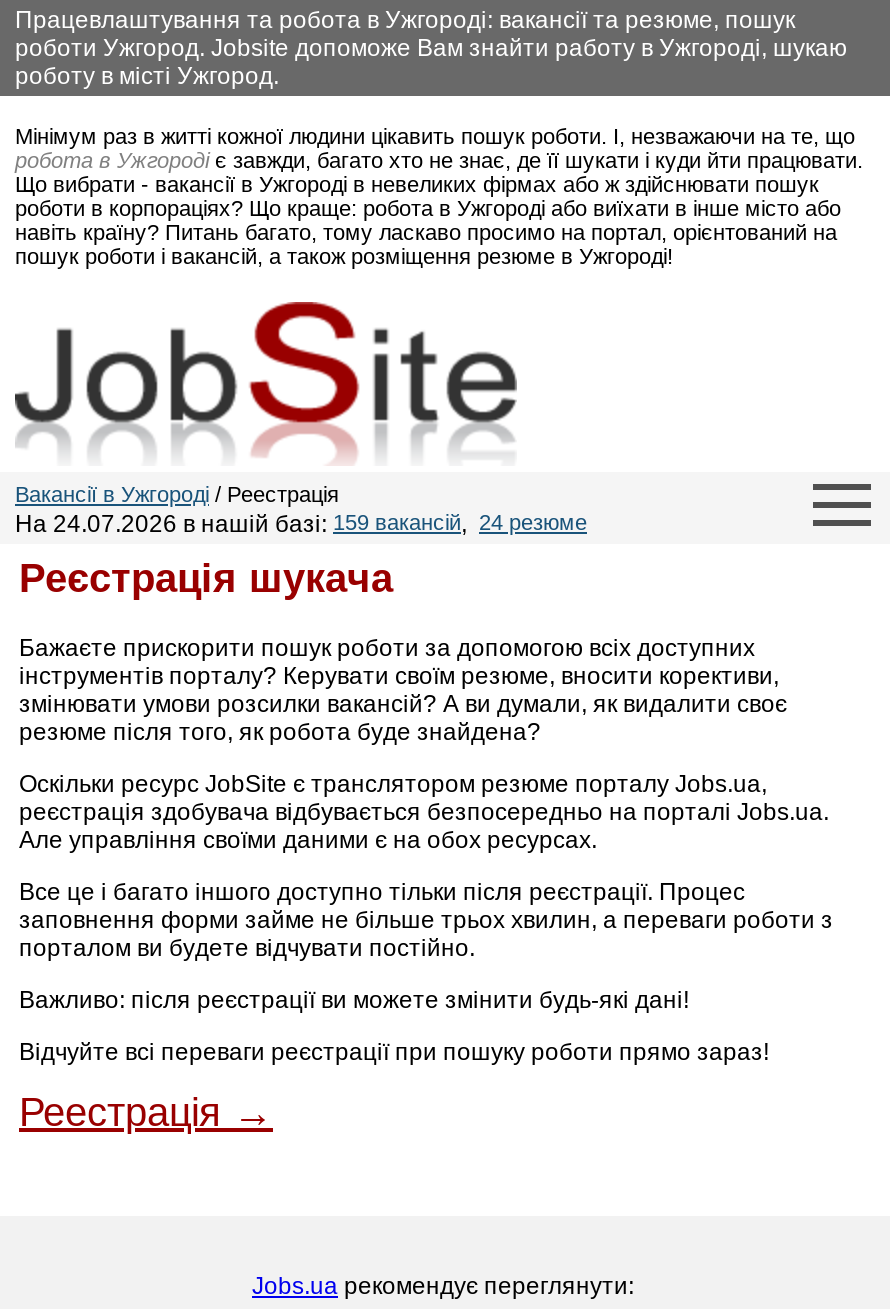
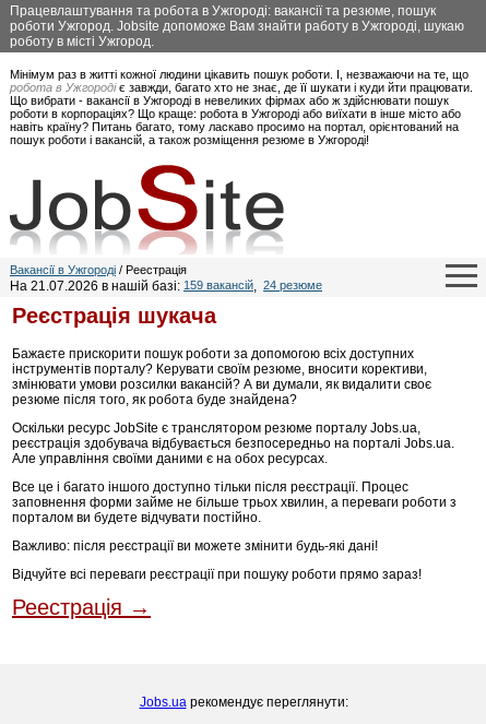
- На 24.07.2026 в нашій базі: 159 вакансій, 24 резюме
+ На 21.07.2026 в нашій базі: 159 вакансій, 24 резюме
